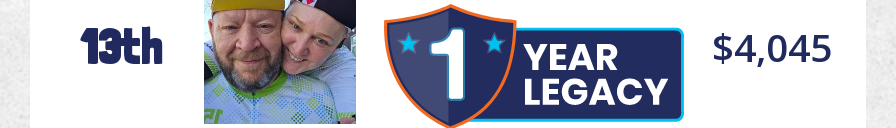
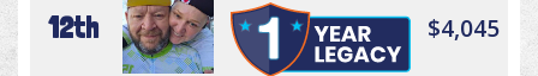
- 13th
+ 12th
